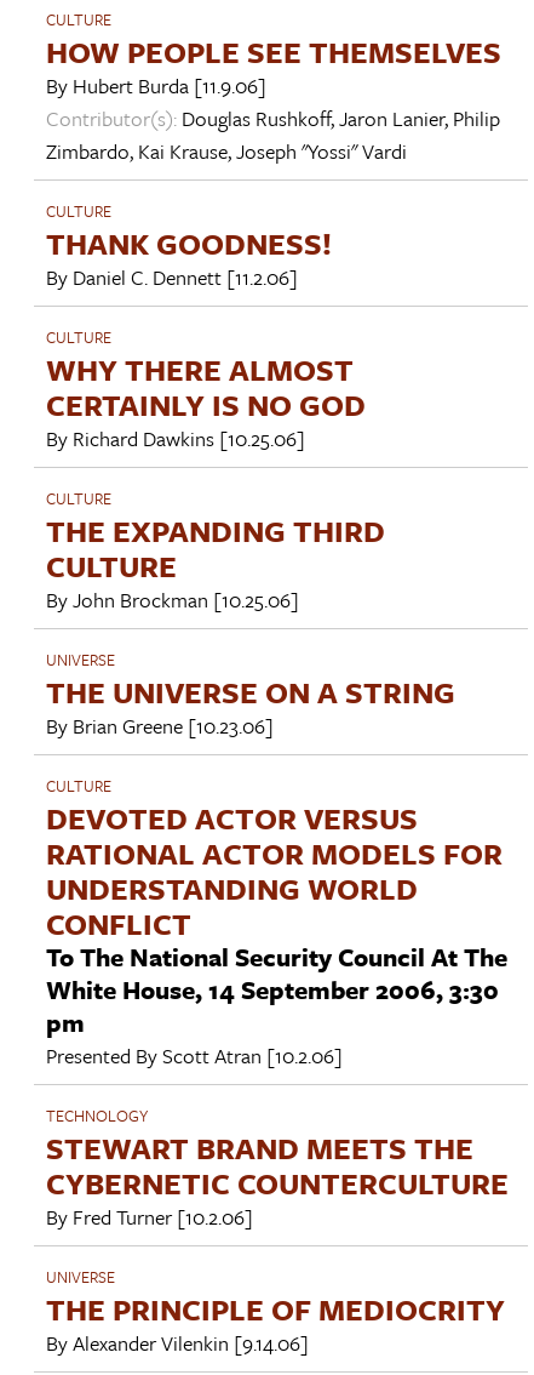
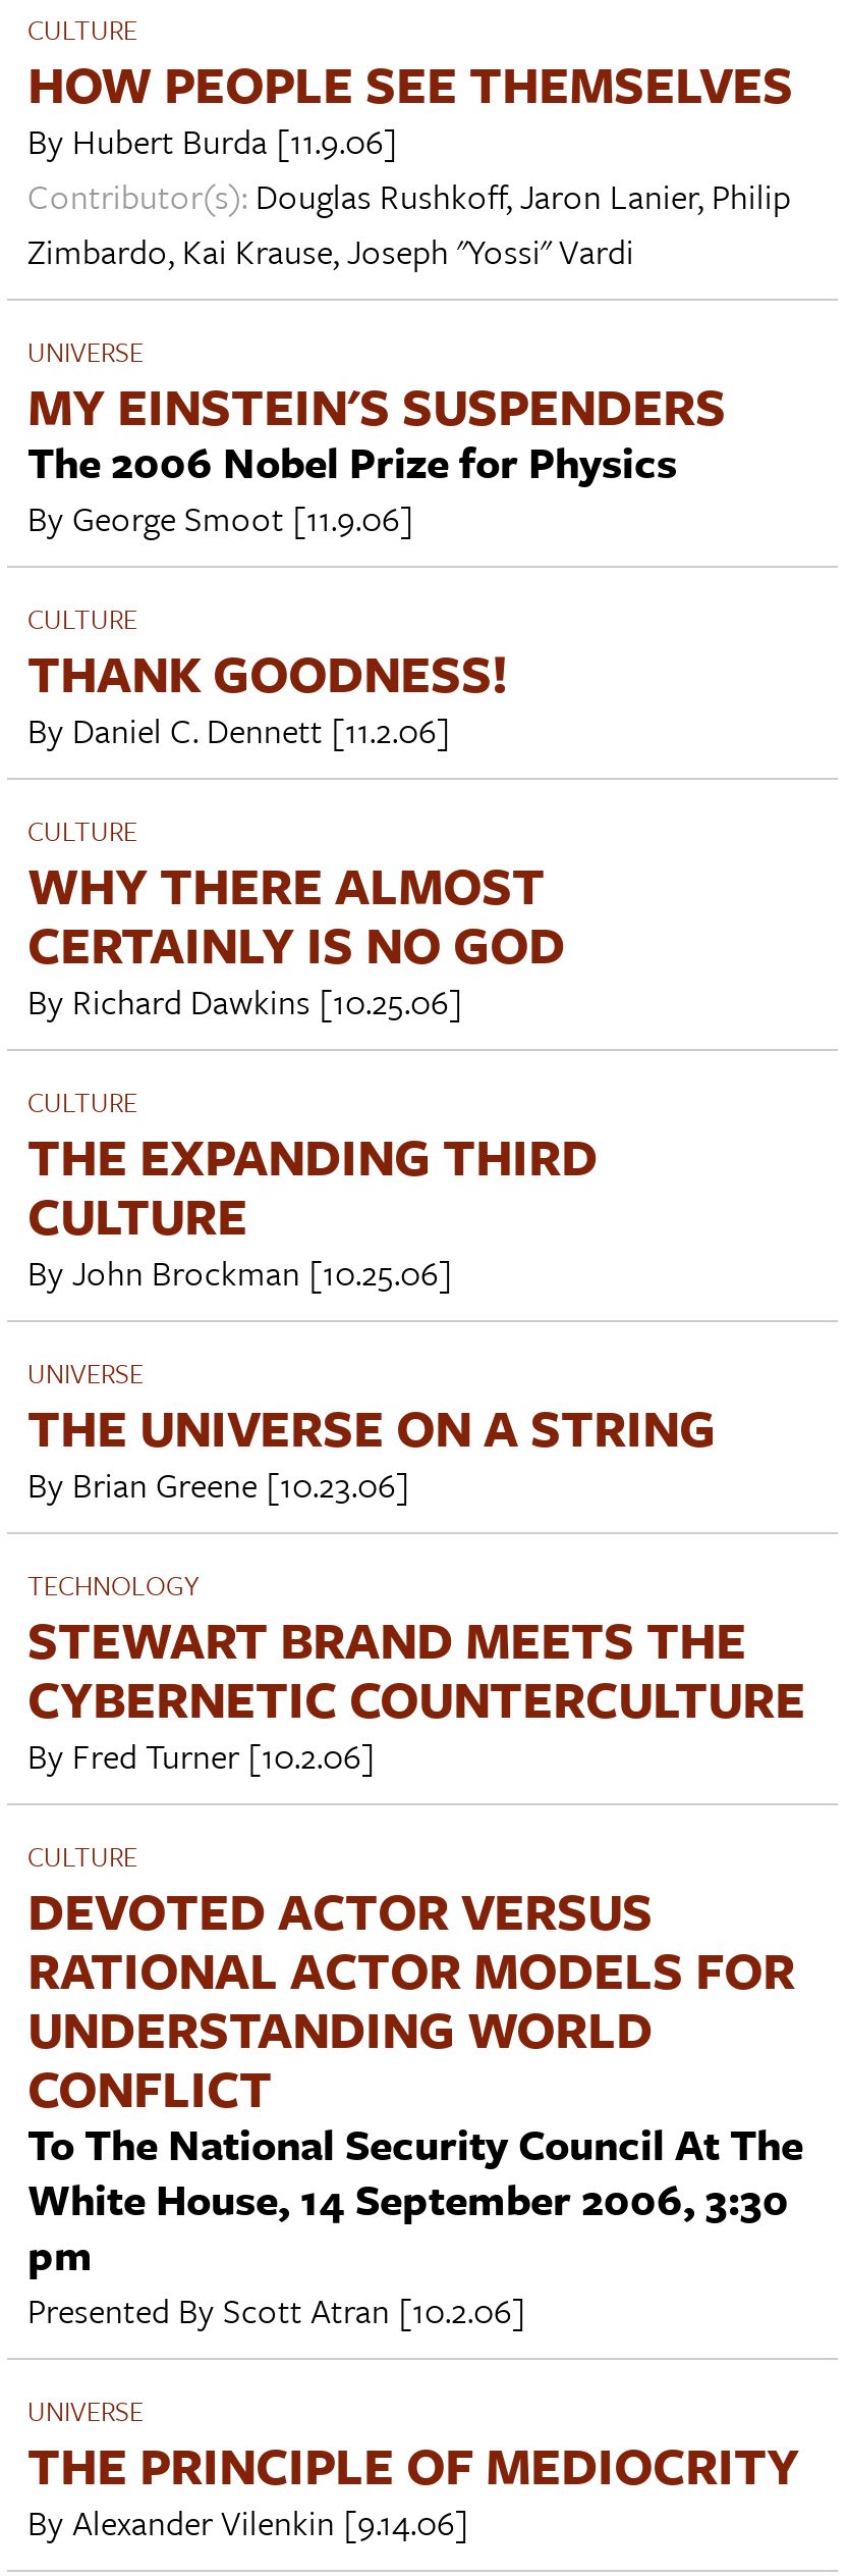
+ UNIVERSE
+ MY EINSTEIN'S SUSPENDERS
+ The 2006 Nobel Prize for Physics
+ By George Smoot [11.9.06]

moved down: CULTURE | DEVOTED ACTOR VERSUS | RATIONAL ACTOR MODELS FOR | ... | pm | Presented By Scott Atran [10.2.06]

moved up: TECHNOLOGY | STEWART BRAND MEETS THE | CYBERNETIC COUNTERCULTURE | By Fred Turner [10.2.06]
